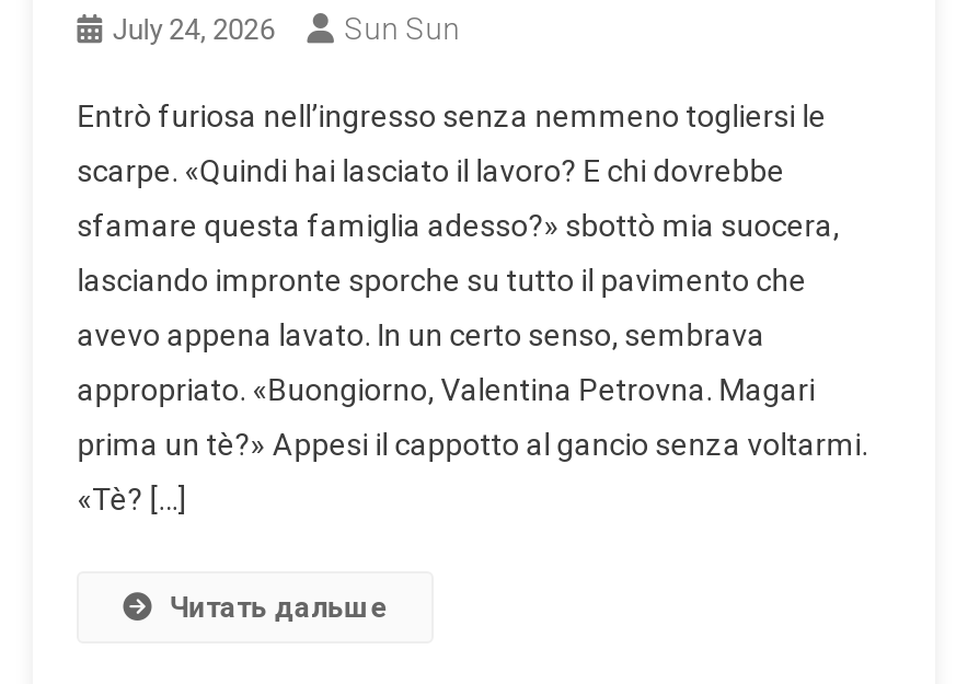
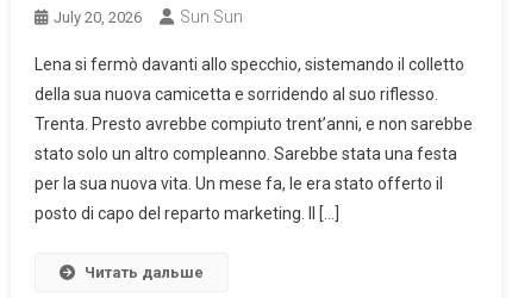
- July 24, 2026
+ July 20, 2026

- Entrò furiosa nell’ingresso senza nemmeno togliersi le
- scarpe. «Quindi hai lasciato il lavoro? E chi dovrebbe
- sfamare questa famiglia adesso?» sbottò mia suocera,
- lasciando impronte sporche su tutto il pavimento che
- avevo appena lavato. In un certo senso, sembrava
- appropriato. «Buongiorno, Valentina Petrovna. Magari
- prima un tè?» Appesi il cappotto al gancio senza voltarmi.
- «Tè? […]
+ Lena si fermò davanti allo specchio, sistemando il colletto
+ della sua nuova camicetta e sorridendo al suo riflesso.
+ Trenta. Presto avrebbe compiuto trent’anni, e non sarebbe
+ stato solo un altro compleanno. Sarebbe stata una festa
+ per la sua nuova vita. Un mese fa, le era stato offerto il
+ posto di capo del reparto marketing. Il […]
